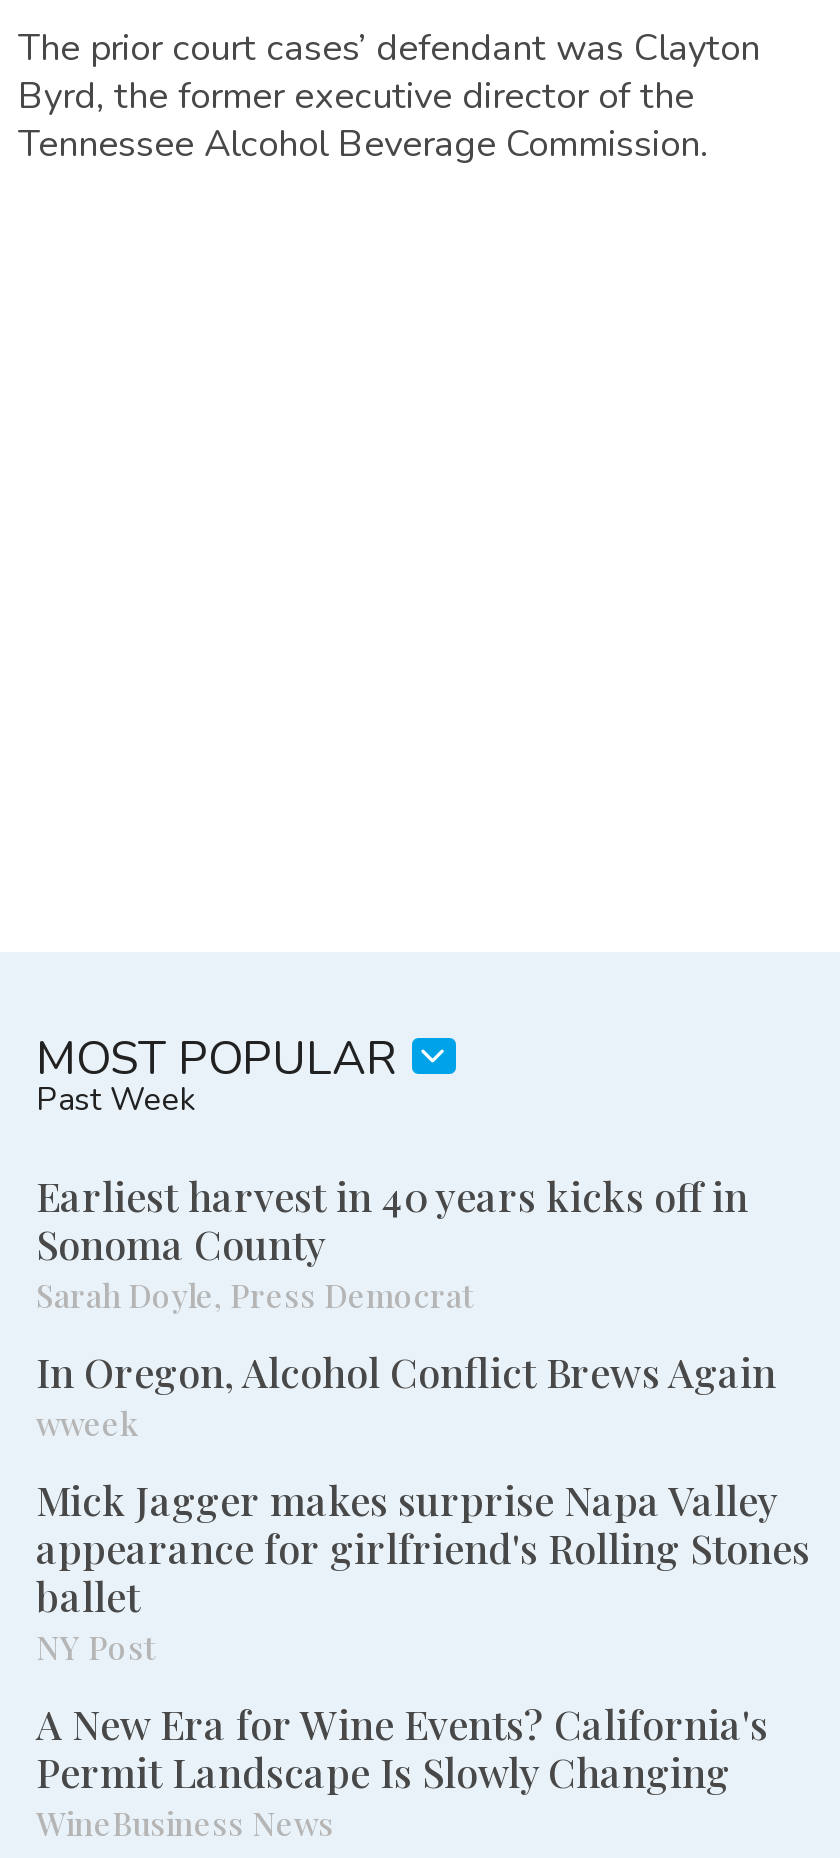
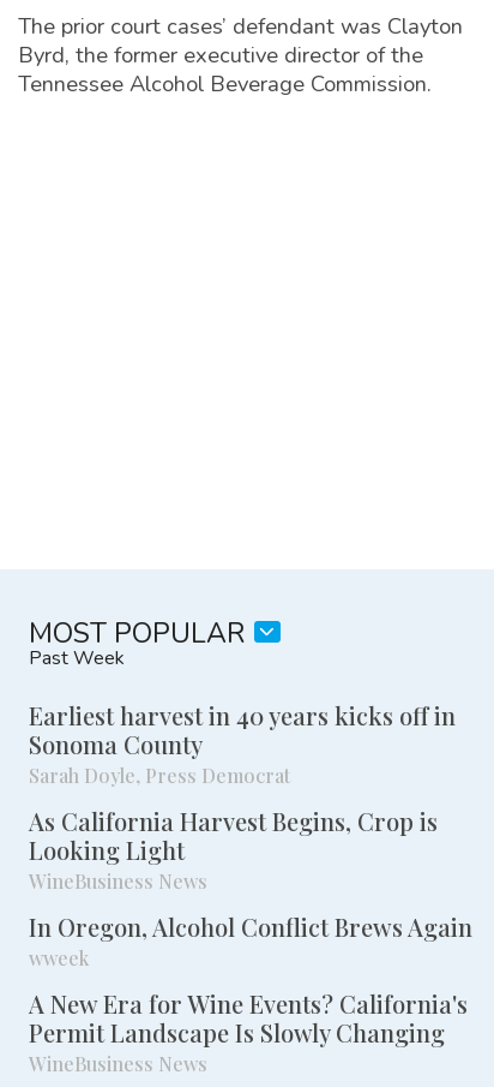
+ As California Harvest Begins, Crop is
+ Looking Light
+ WineBusiness News

moved down: In Oregon, Alcohol Conflict Brews Again | wweek

- Mick Jagger makes surprise Napa Valley
- appearance for girlfriend's Rolling Stones
- ballet
- NY Post
